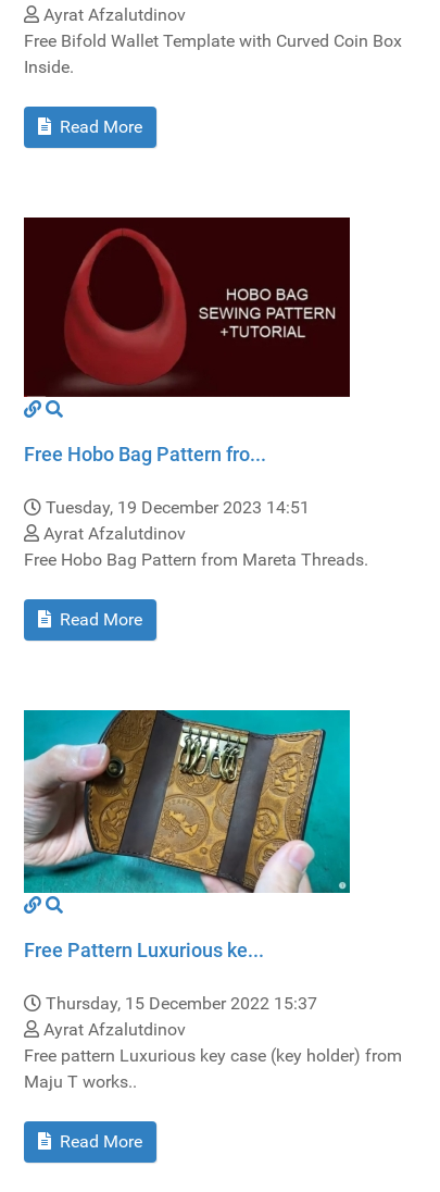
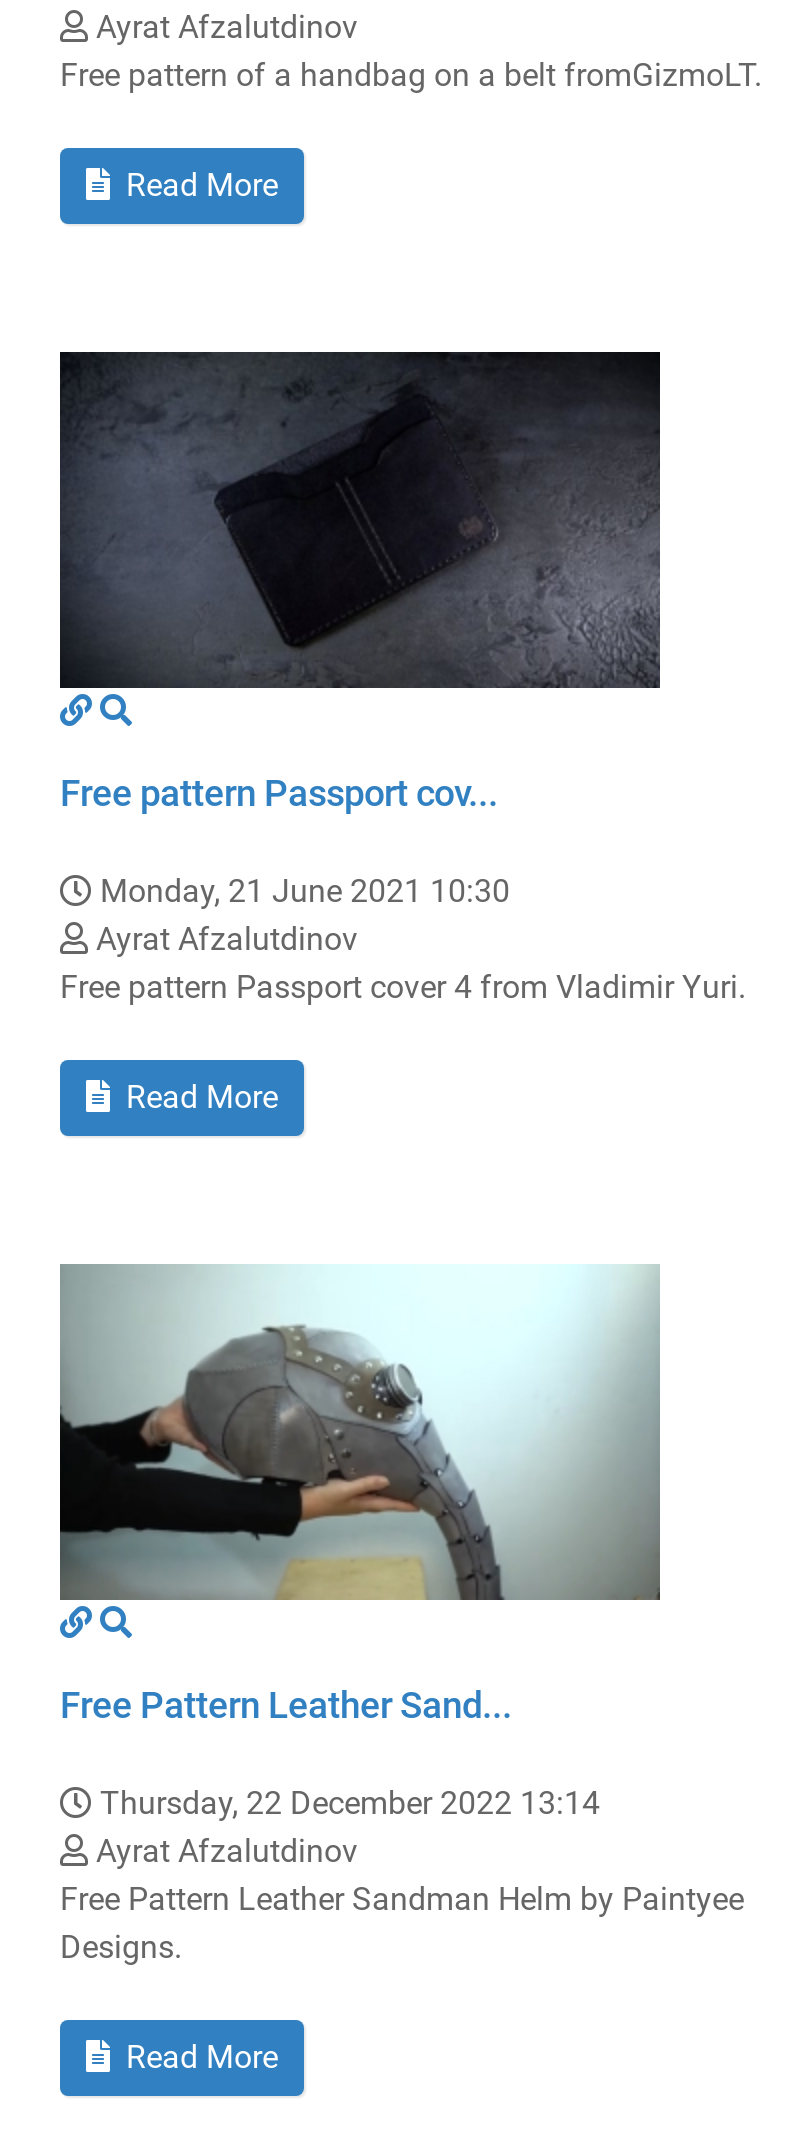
- Free Bifold Wallet Template with Curved Coin Box
- Inside.
+ Free pattern of a handbag on a belt fromGizmoLT.

- [image]
+ [image]

- Free Hobo Bag Pattern fro...
+ Free pattern Passport cov...

- Tuesday, 19 December 2023 14:51
+ Monday, 21 June 2021 10:30

- Free Hobo Bag Pattern from Mareta Threads.
+ Free pattern Passport cover 4 from Vladimir Yuri.

- [image]
+ [image]

- Free Pattern Luxurious ke...
+ Free Pattern Leather Sand...

- Thursday, 15 December 2022 15:37
+ Thursday, 22 December 2022 13:14

- Free pattern Luxurious key case (key holder) from
- Maju T works..
+ Free Pattern Leather Sandman Helm by Paintyee
+ Designs.
